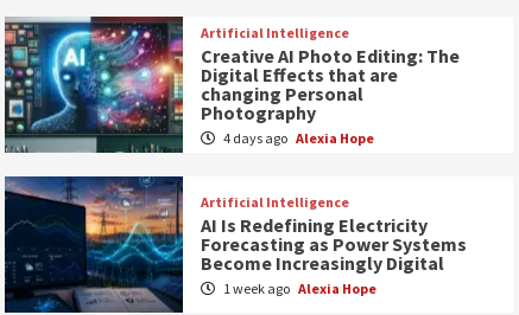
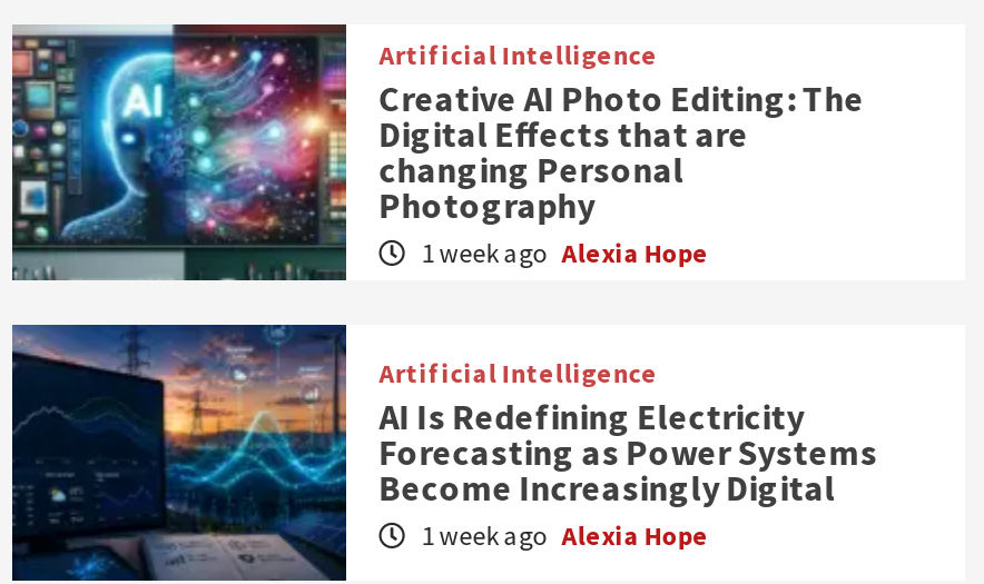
- 4 days ago Alexia Hope
+ 1 week ago Alexia Hope
